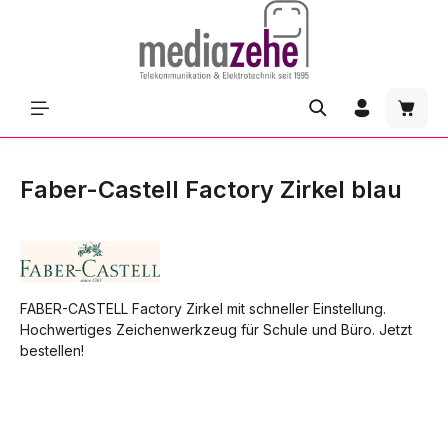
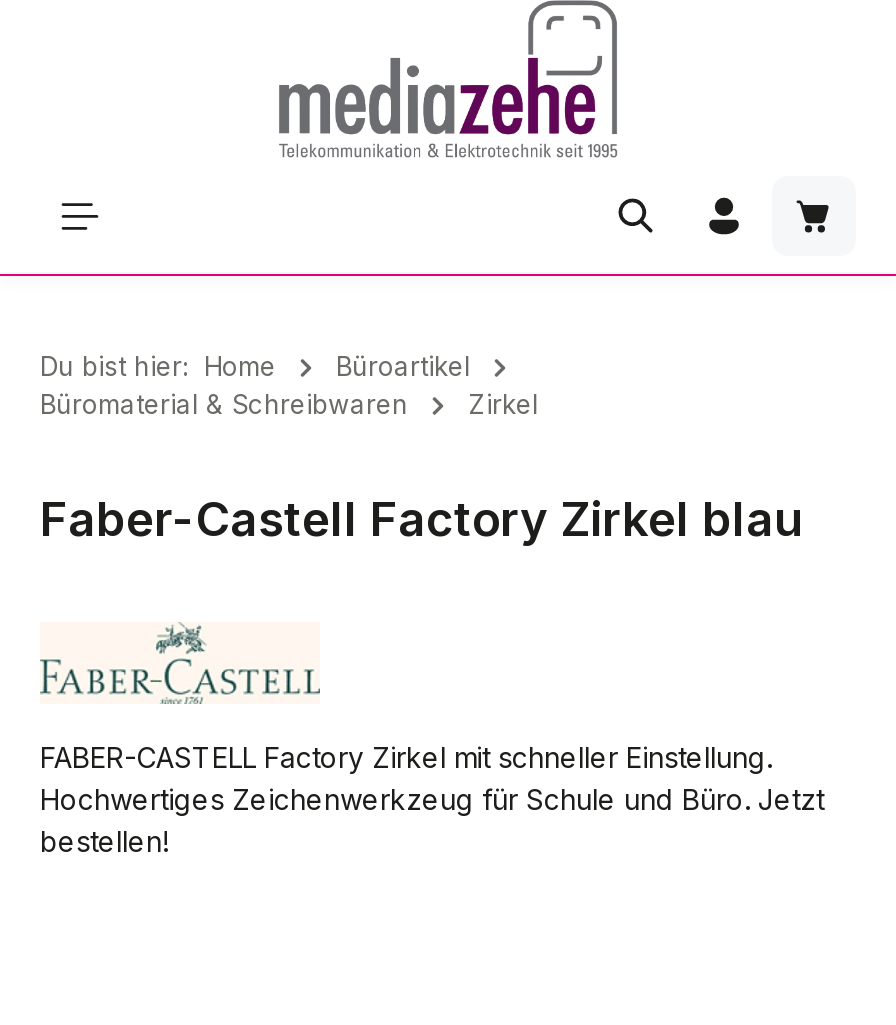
+ Du bist hier: Home
+ Büroartikel
+ Büromaterial & Schreibwaren
+ Zirkel
